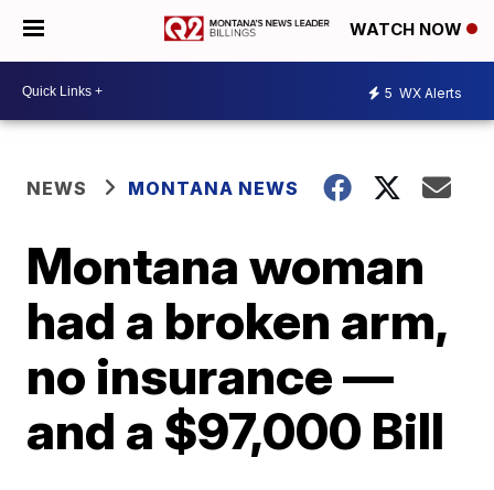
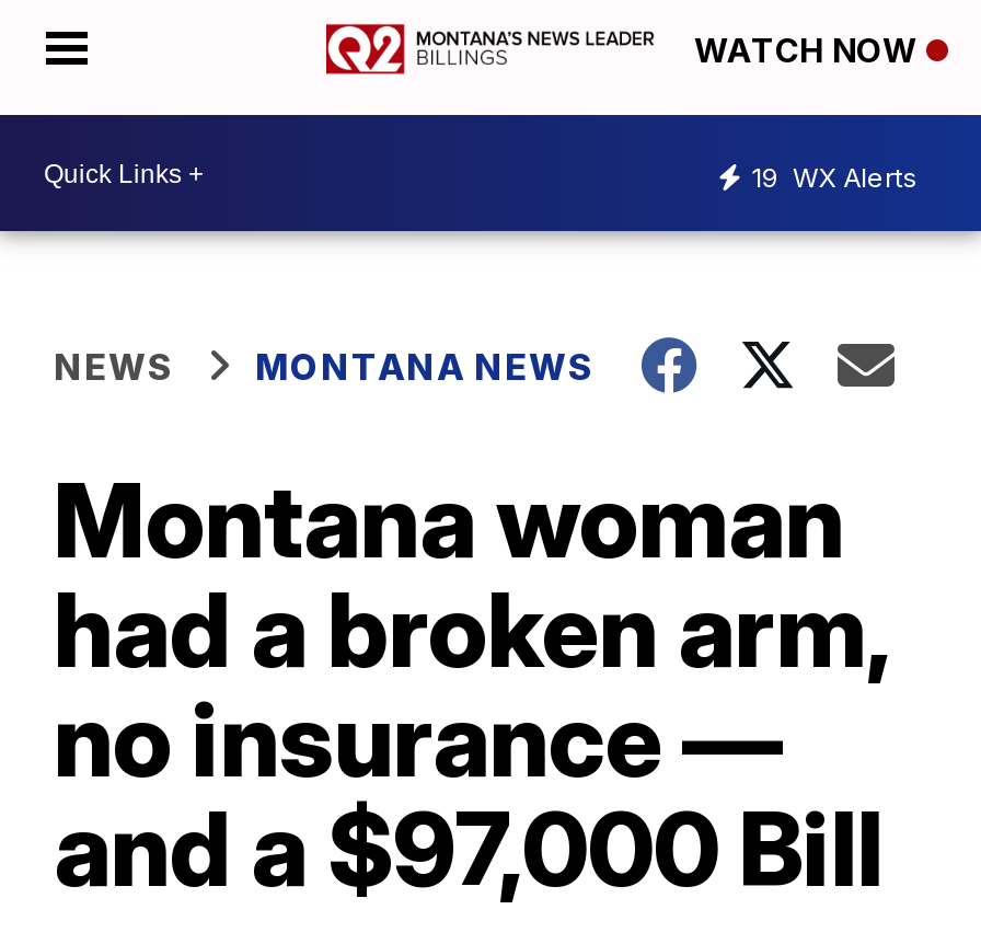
- 5 WX Alerts
+ 19 WX Alerts
